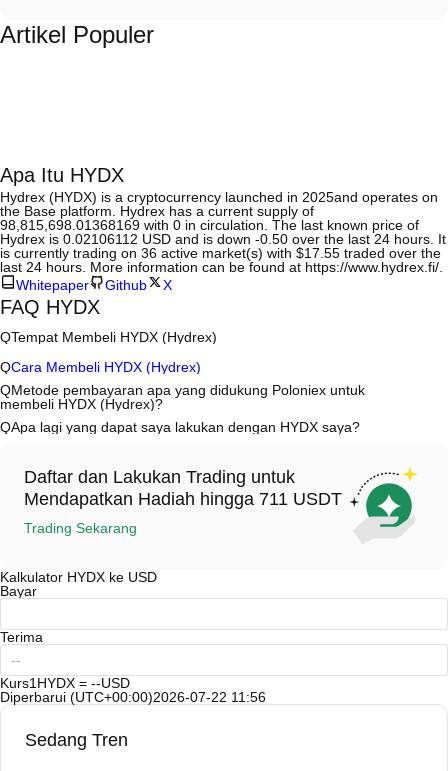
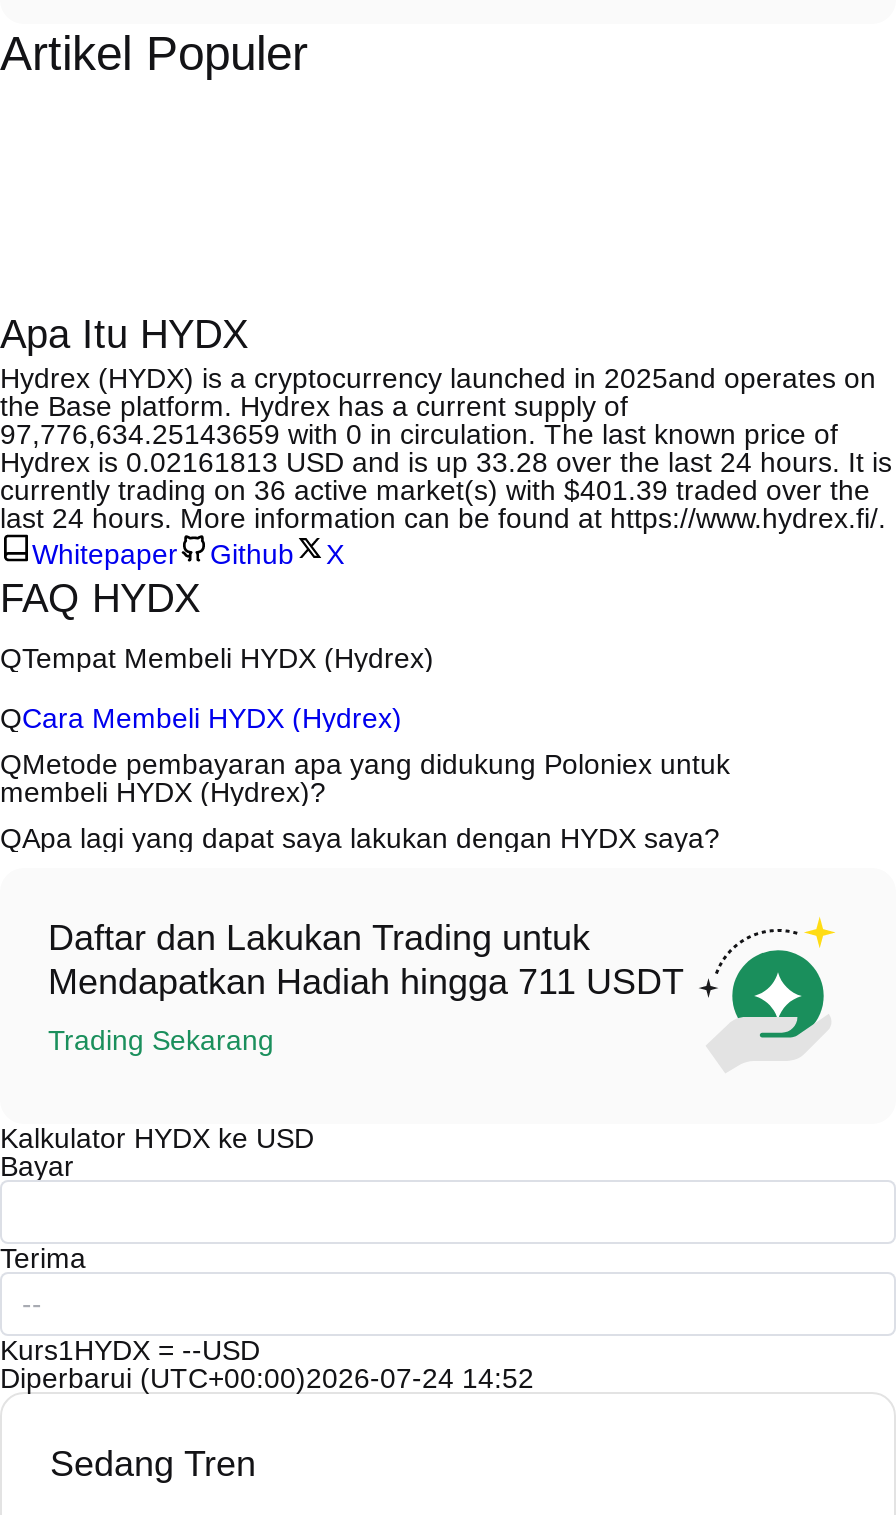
- 98,815,698.01368169 with 0 in circulation. The last known price of
- Hydrex is 0.02106112 USD and is down -0.50 over the last 24 hours. It
- is currently trading on 36 active market(s) with $17.55 traded over the
+ 97,776,634.25143659 with 0 in circulation. The last known price of
+ Hydrex is 0.02161813 USD and is up 33.28 over the last 24 hours. It is
+ currently trading on 36 active market(s) with $401.39 traded over the

- Diperbarui (UTC+00:00)2026-07-22 11:56
+ Diperbarui (UTC+00:00)2026-07-24 14:52
